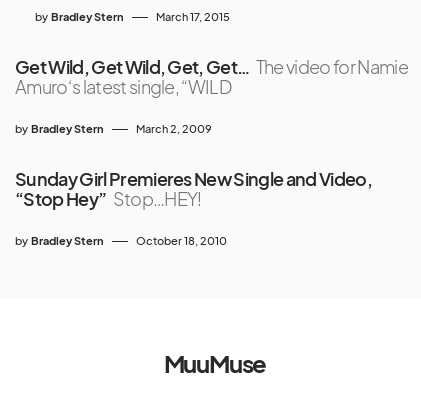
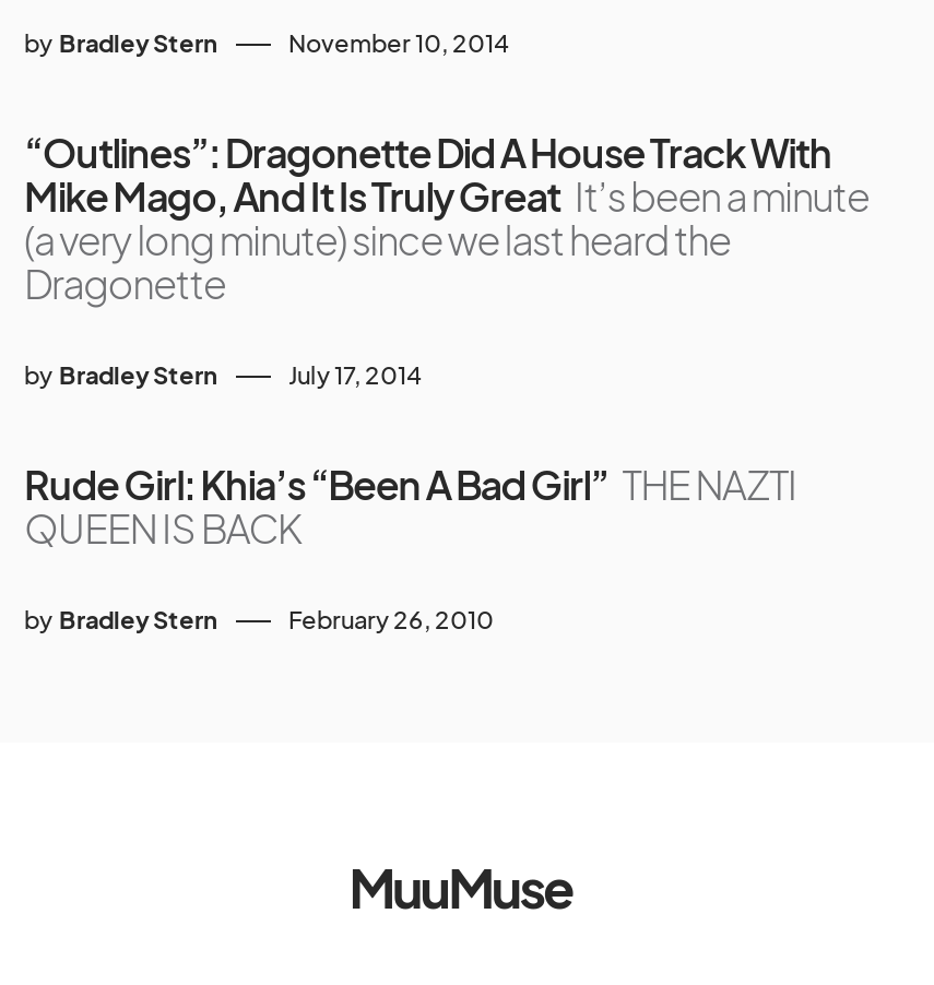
- March 17, 2015
+ November 10, 2014

- Get Wild, Get Wild, Get, Get… The video for Namie
- Amuro‘s latest single, “WILD
+ “Outlines”: Dragonette Did A House Track With
+ Mike Mago, And It Is Truly Great It’s been a minute
+ (a very long minute) since we last heard the
+ Dragonette

- March 2, 2009
+ July 17, 2014

- Sunday Girl Premieres New Single and Video,
- “Stop Hey” Stop…HEY!
+ Rude Girl: Khia’s “Been A Bad Girl” THE NAZTI
+ QUEEN IS BACK

- October 18, 2010
+ February 26, 2010
